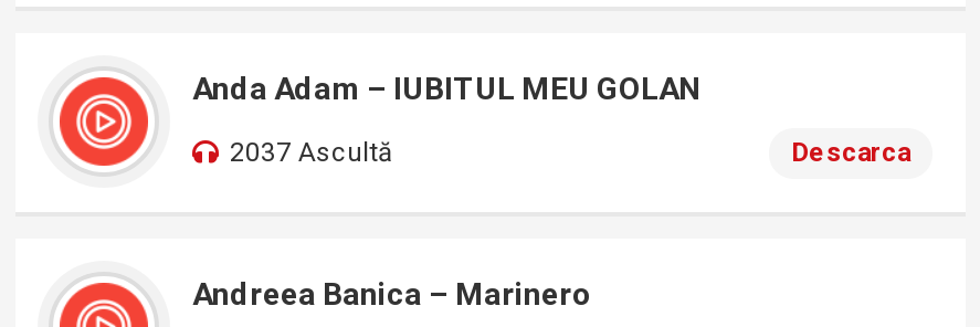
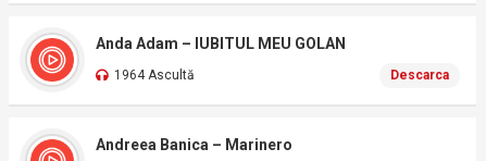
- 2037 Ascultă
+ 1964 Ascultă
